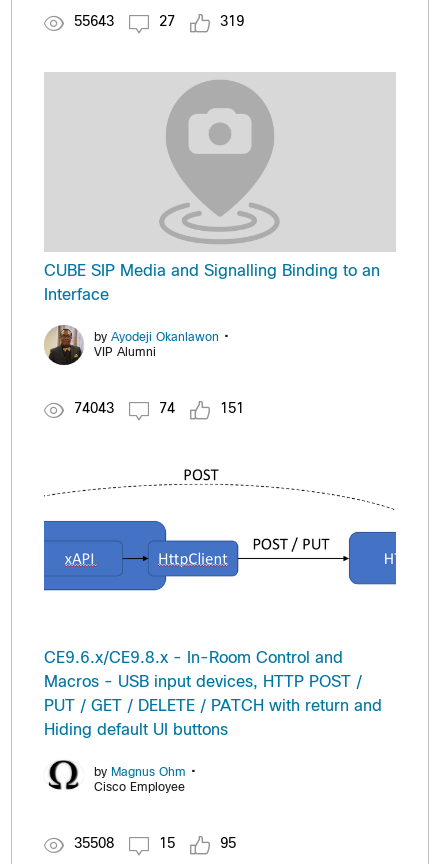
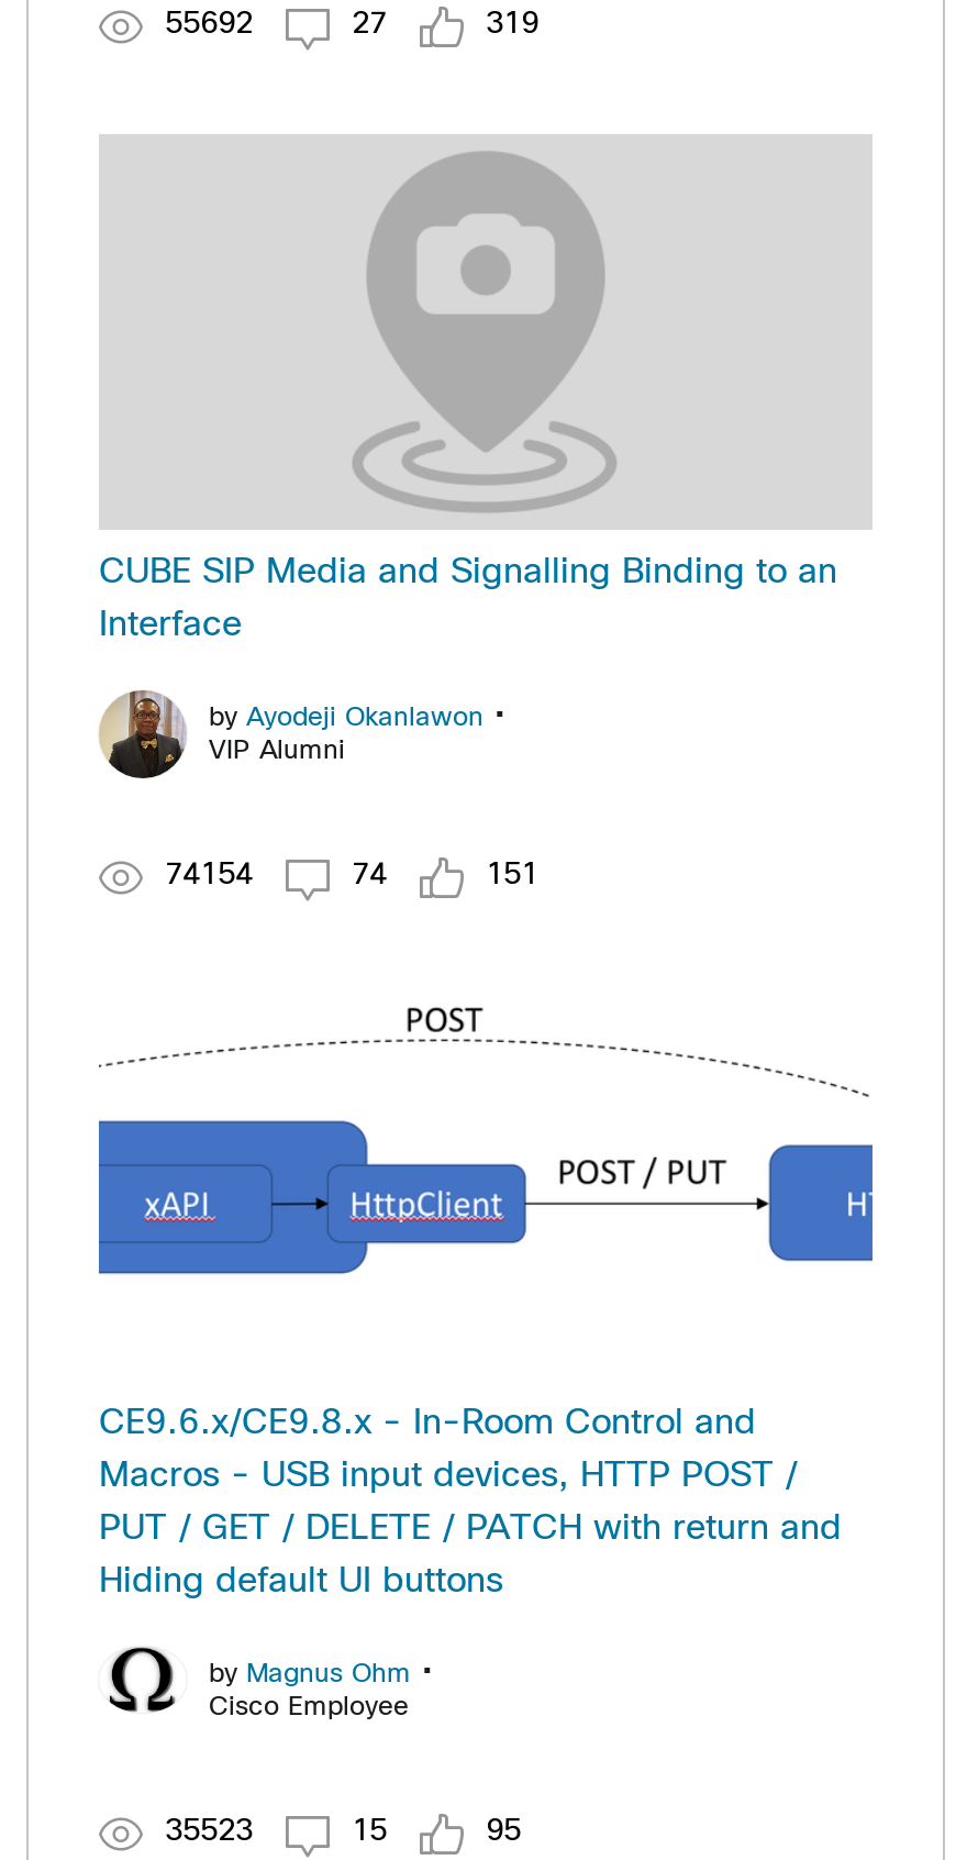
- 55643
+ 55692

- 74043
+ 74154

- 35508
+ 35523
